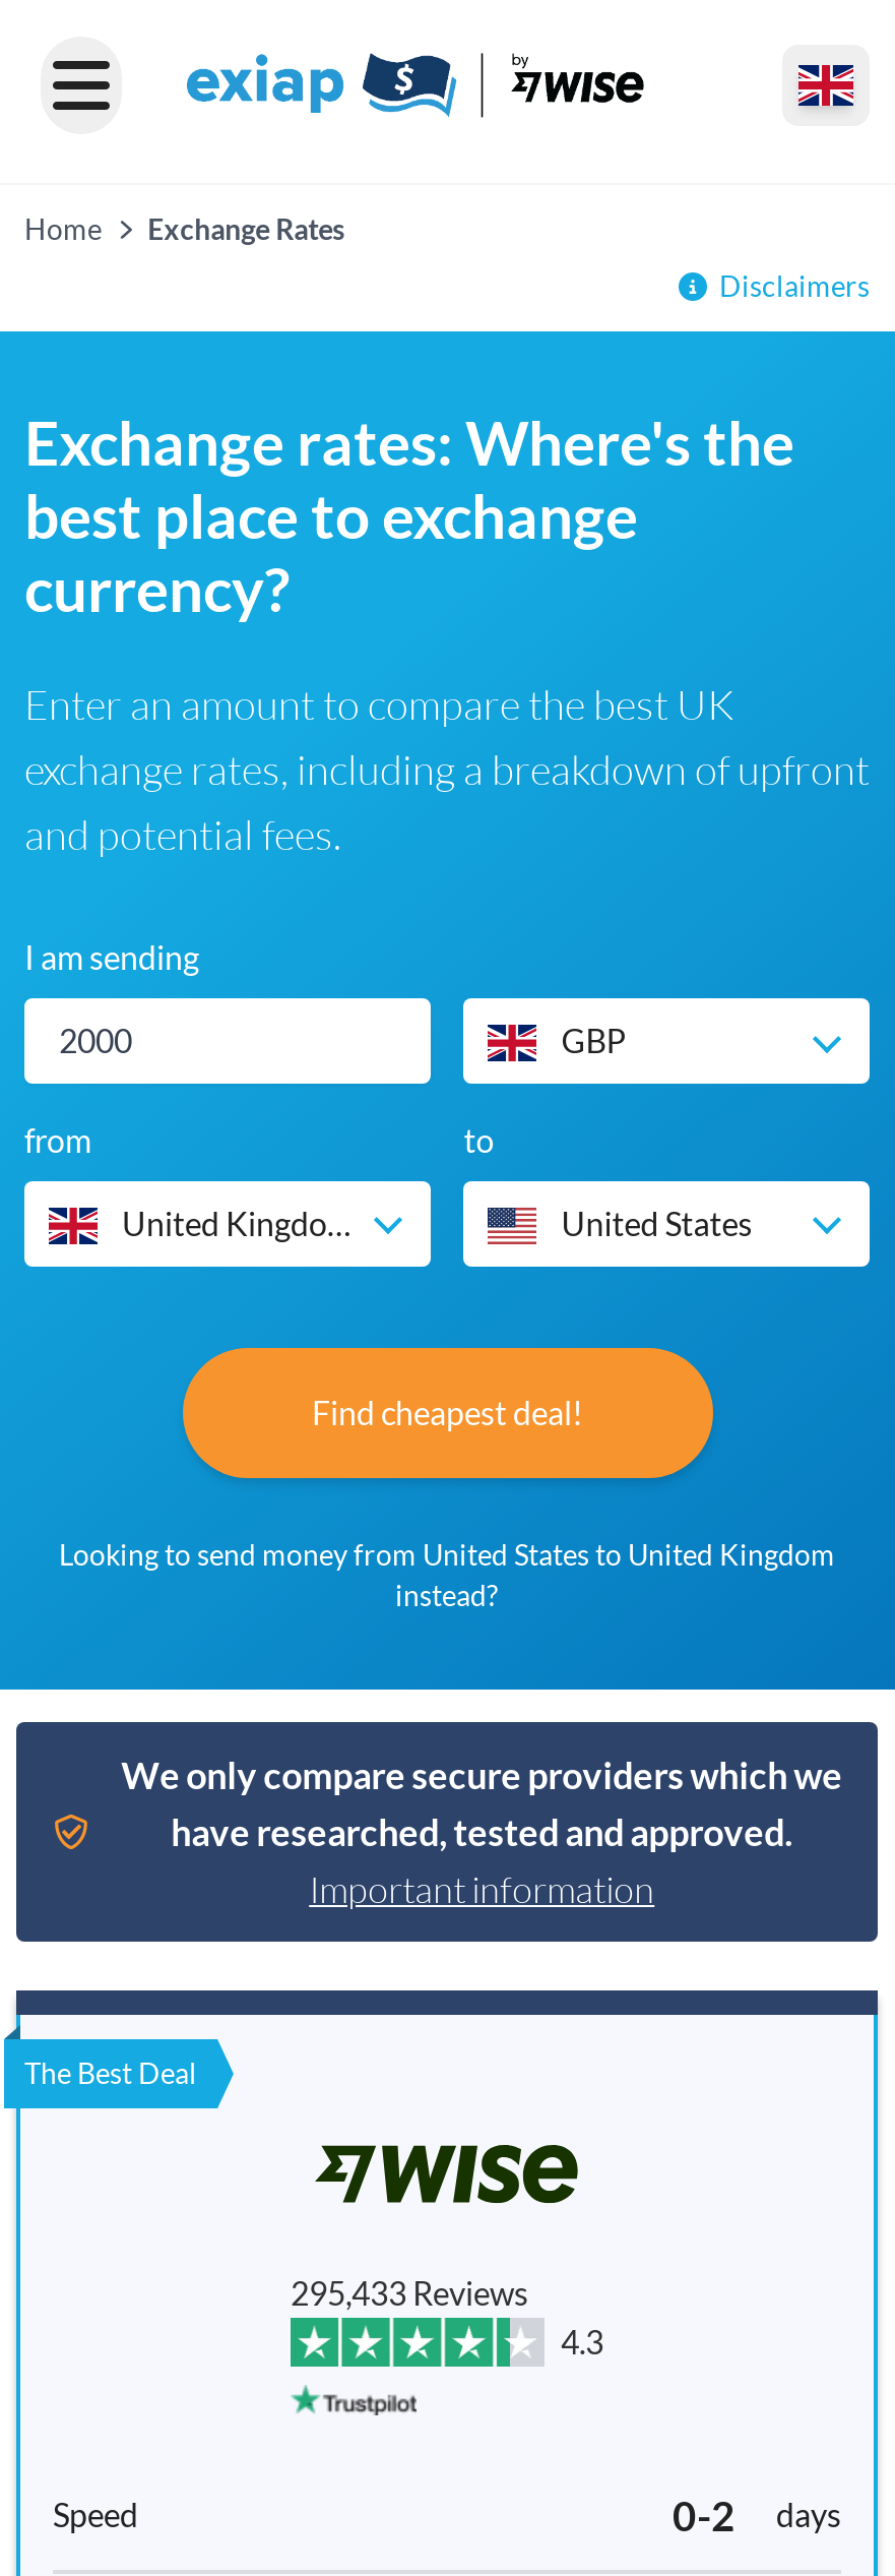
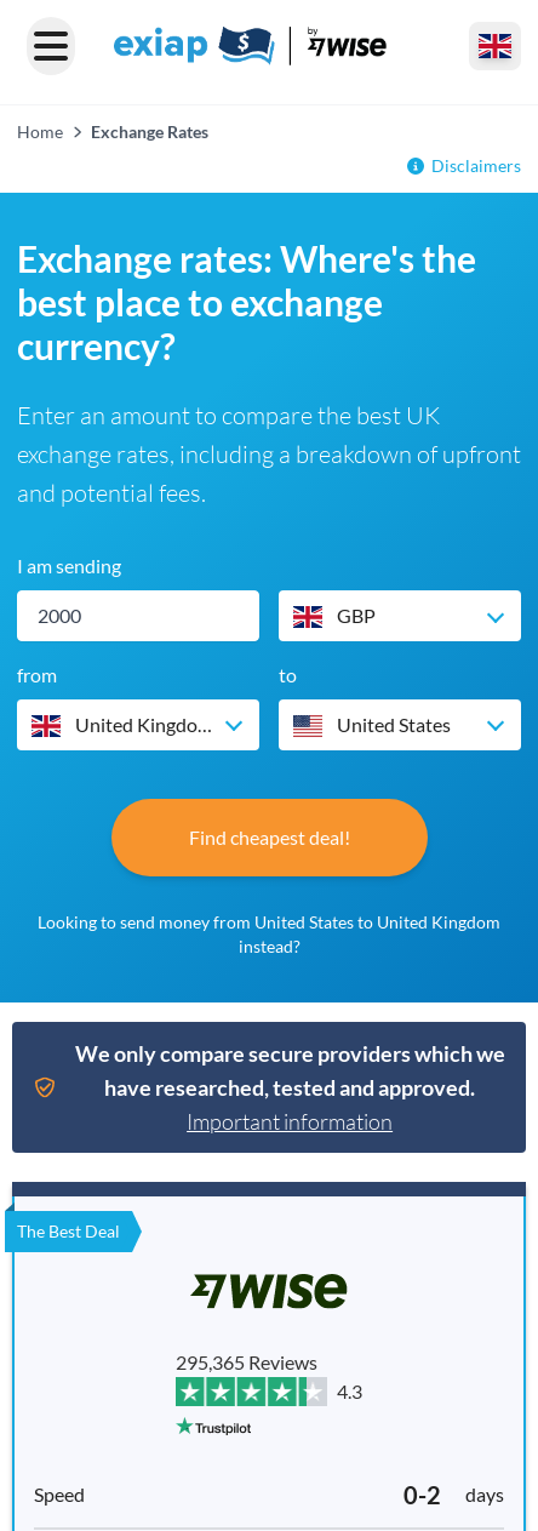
- 295,433 Reviews
+ 295,365 Reviews
